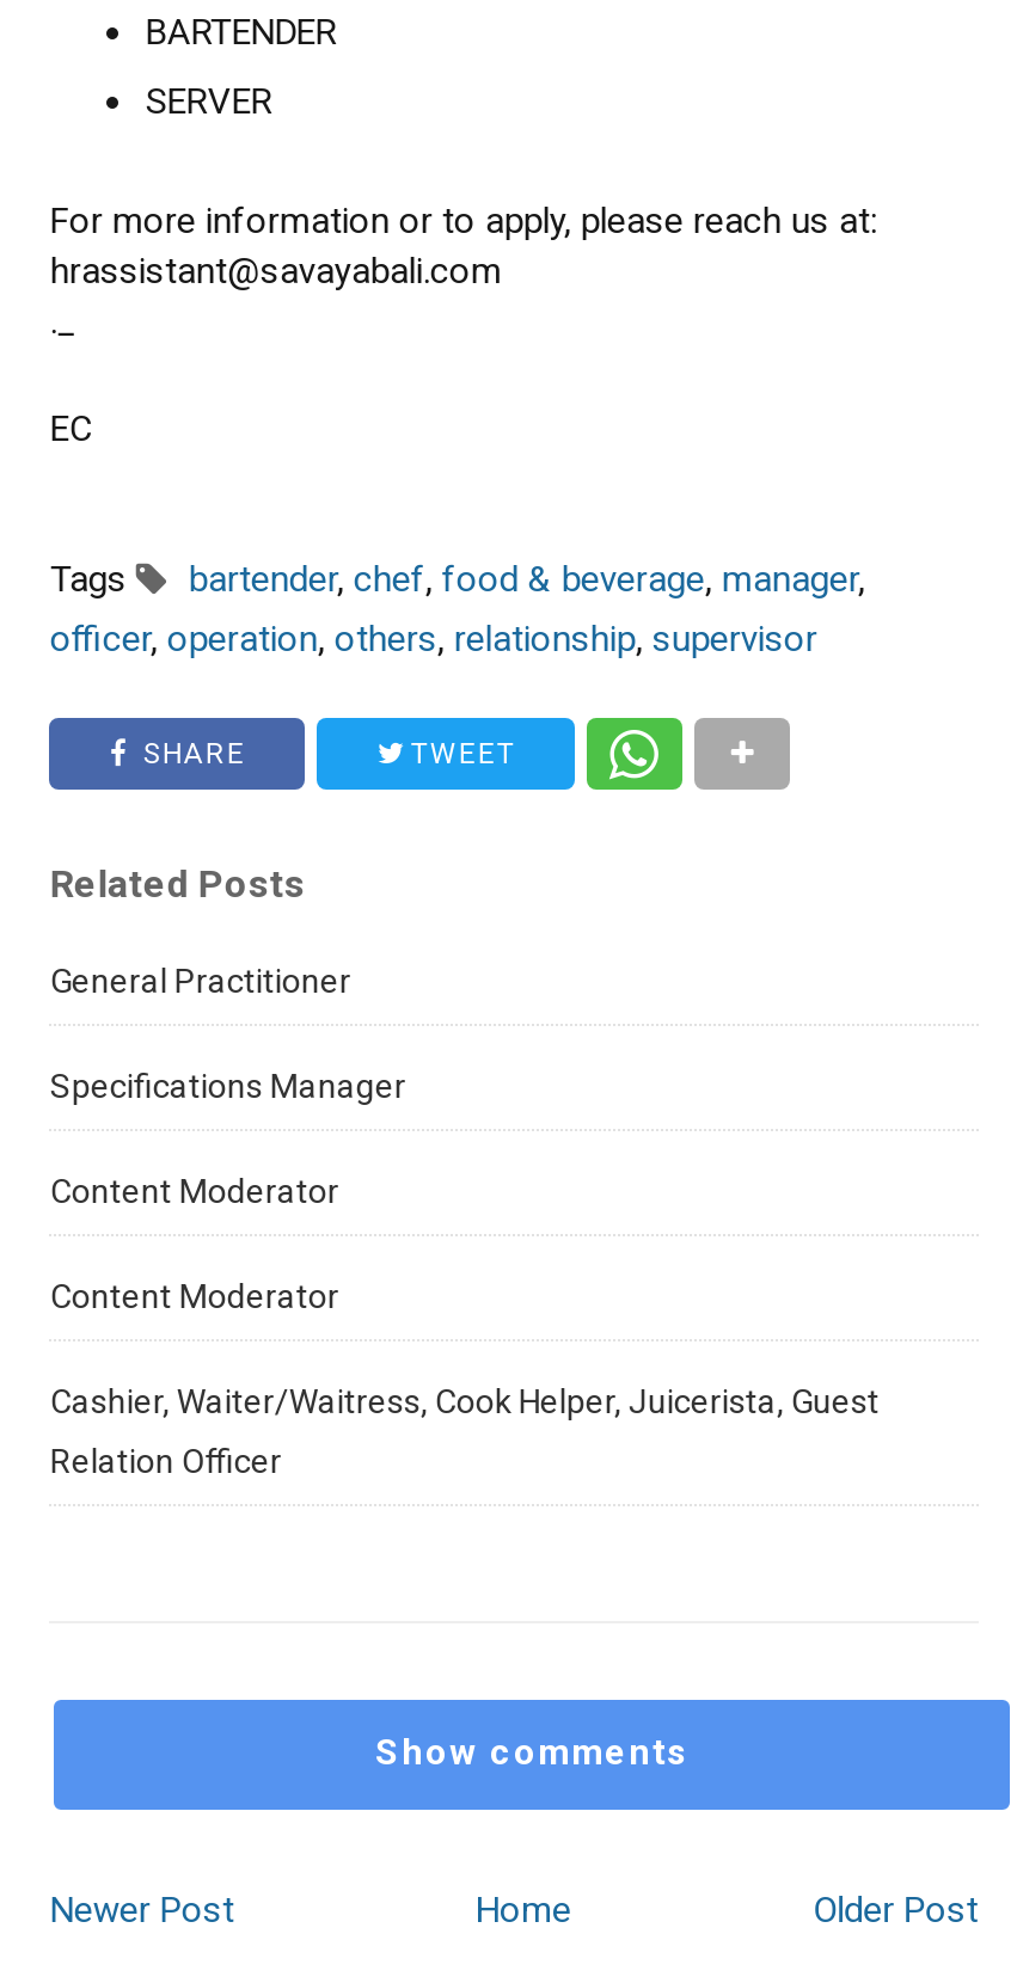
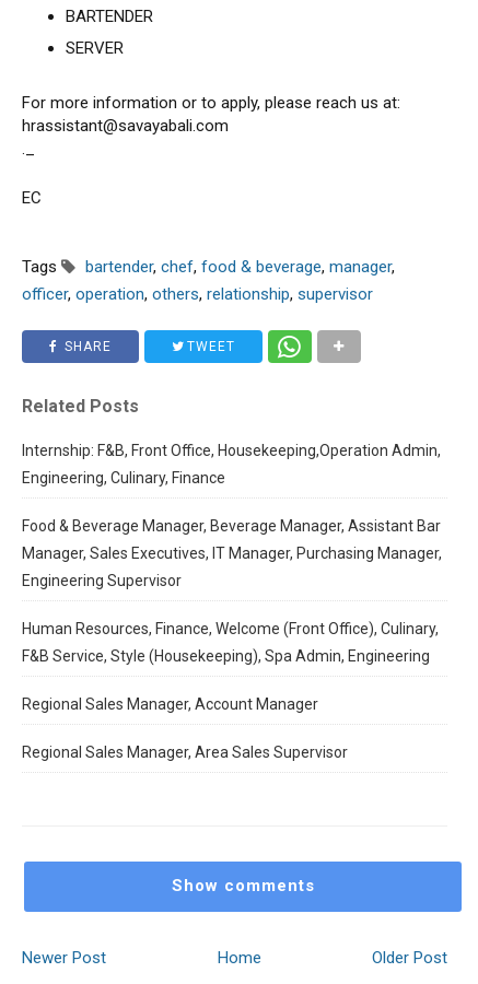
- General Practitioner
- Specifications Manager
- Content Moderator
- Content Moderator
- Cashier, Waiter/Waitress, Cook Helper, Juicerista, Guest
- Relation Officer
+ Internship: F&B, Front Office, Housekeeping,Operation Admin,
+ Engineering, Culinary, Finance
+ Food & Beverage Manager, Beverage Manager, Assistant Bar
+ Manager, Sales Executives, IT Manager, Purchasing Manager,
+ Engineering Supervisor
+ Human Resources, Finance, Welcome (Front Office), Culinary,
+ F&B Service, Style (Housekeeping), Spa Admin, Engineering
+ Regional Sales Manager, Account Manager
+ Regional Sales Manager, Area Sales Supervisor
